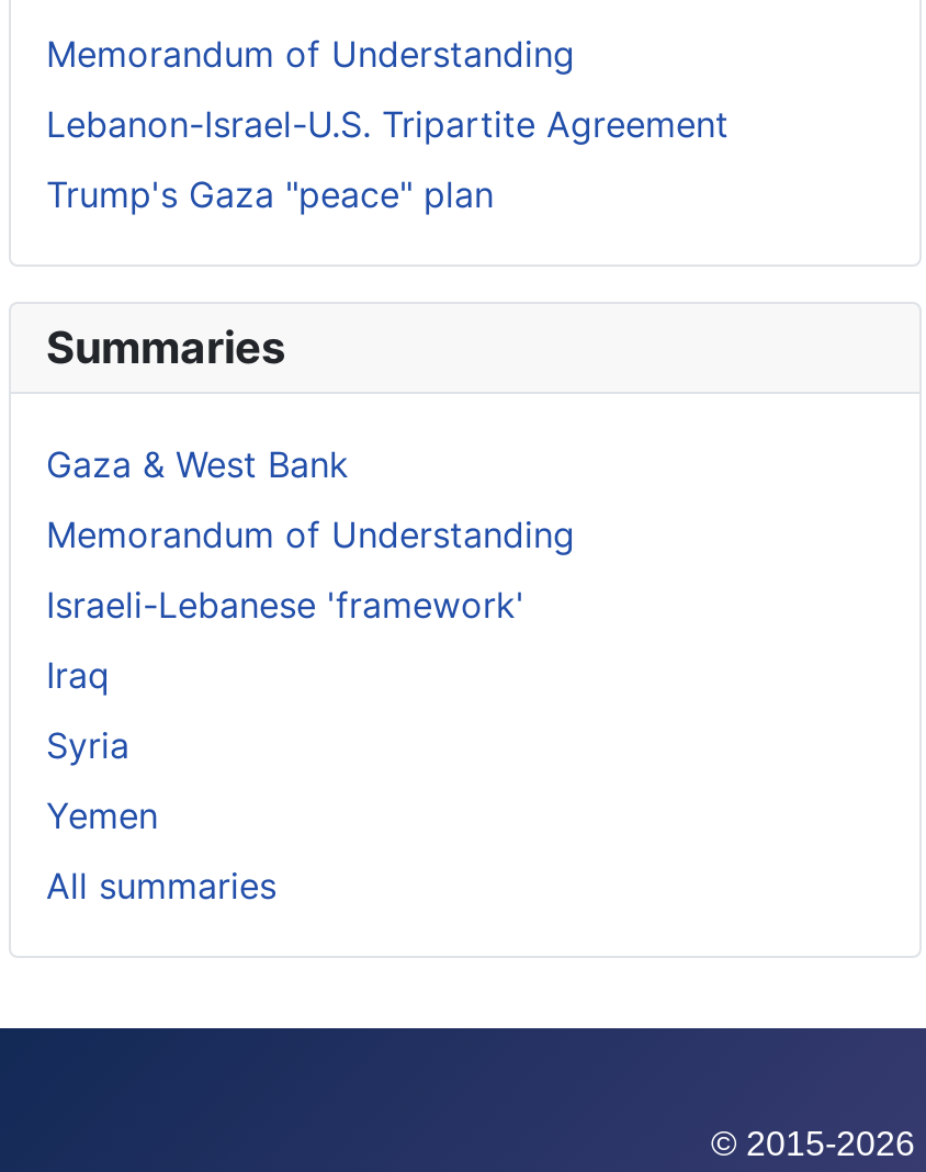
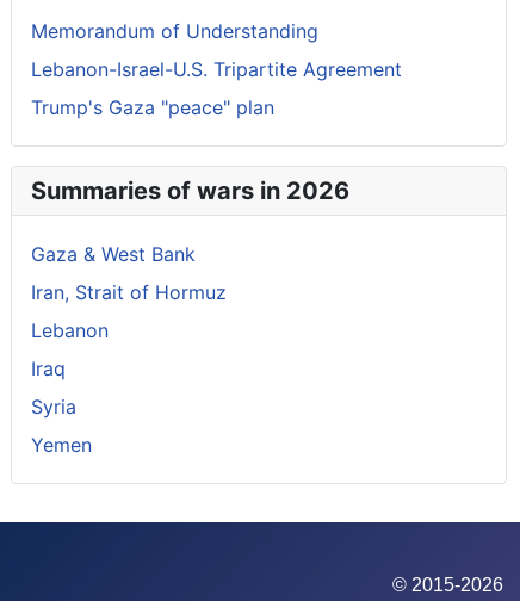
- Summaries
+ Summaries of wars in 2026

- Memorandum of Understanding
+ Iran, Strait of Hormuz

- Israeli-Lebanese 'framework'
+ Lebanon

- All summaries
